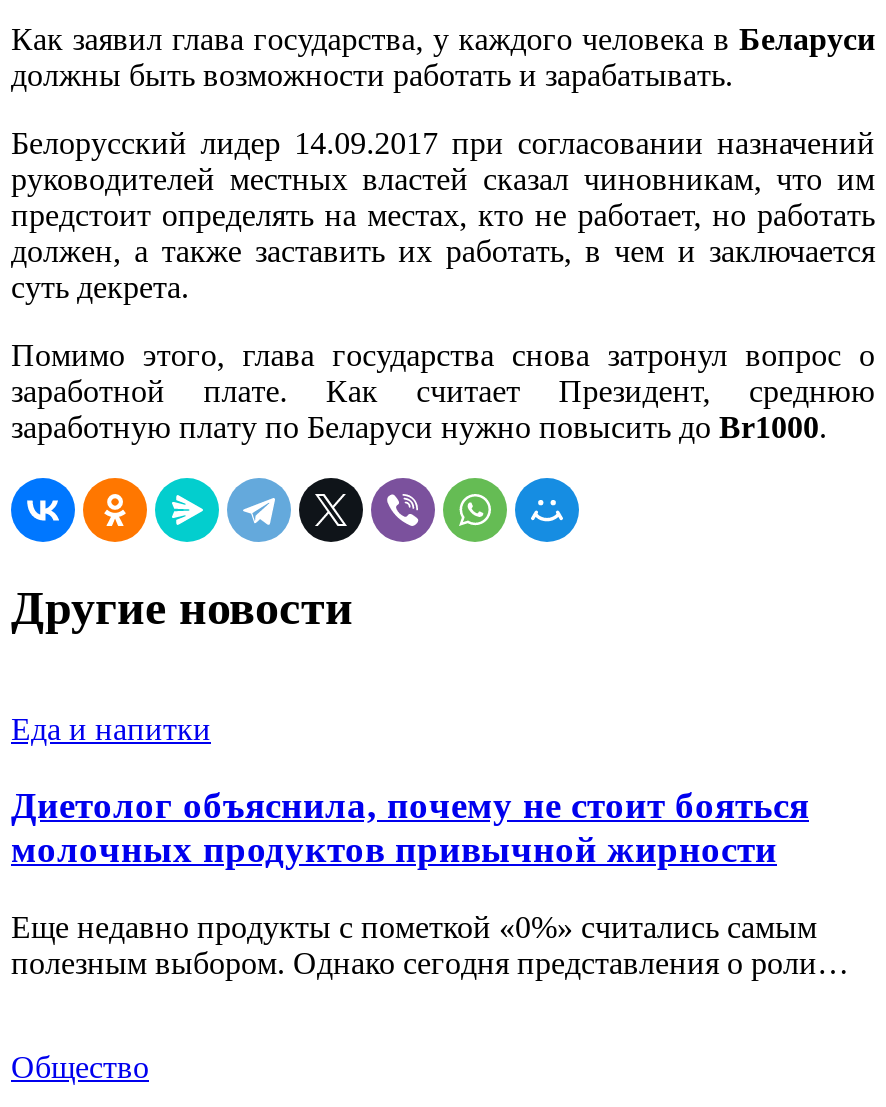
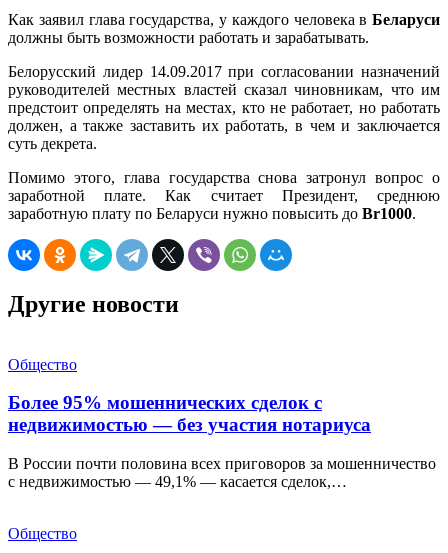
- Еда и напитки
+ Общество

- Диетолог объяснила, почему не стоит бояться
- молочных продуктов привычной жирности
+ Более 95% мошеннических сделок с
+ недвижимостью — без участия нотариуса

- Еще недавно продукты с пометкой «0%» считались самым
- полезным выбором. Однако сегодня представления о роли…
+ В России почти половина всех приговоров за мошенничество
+ с недвижимостью — 49,1% — касается сделок,…
